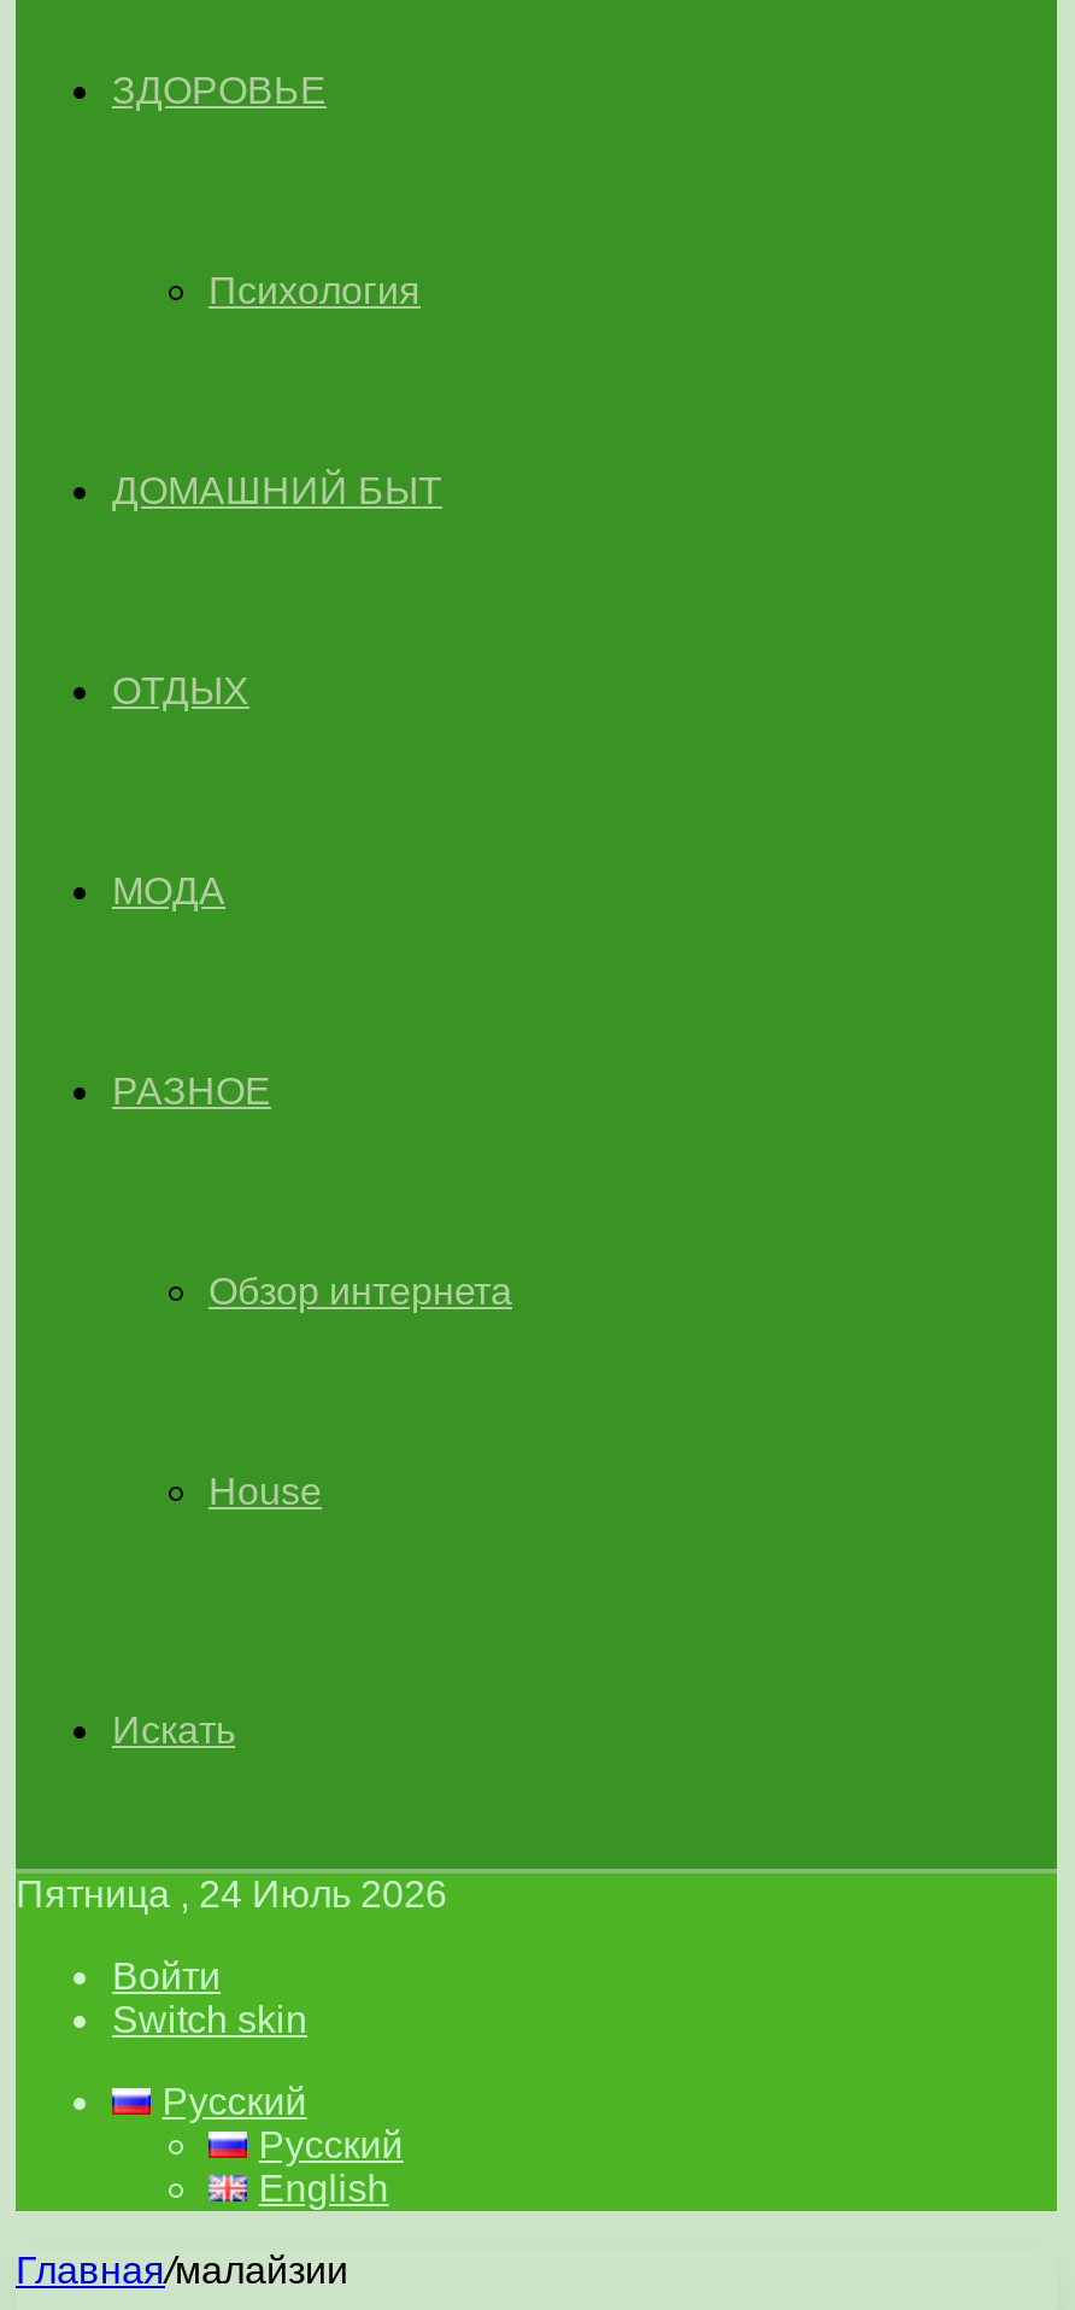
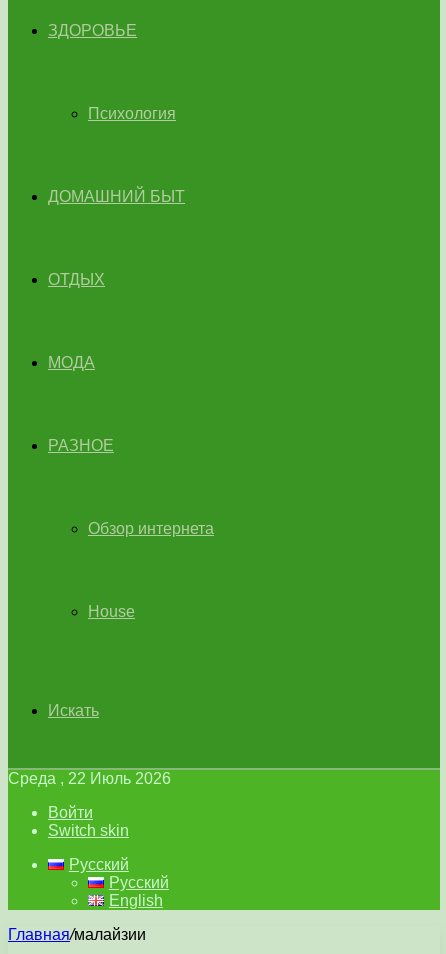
- Пятница , 24 Июль 2026
+ Среда , 22 Июль 2026
